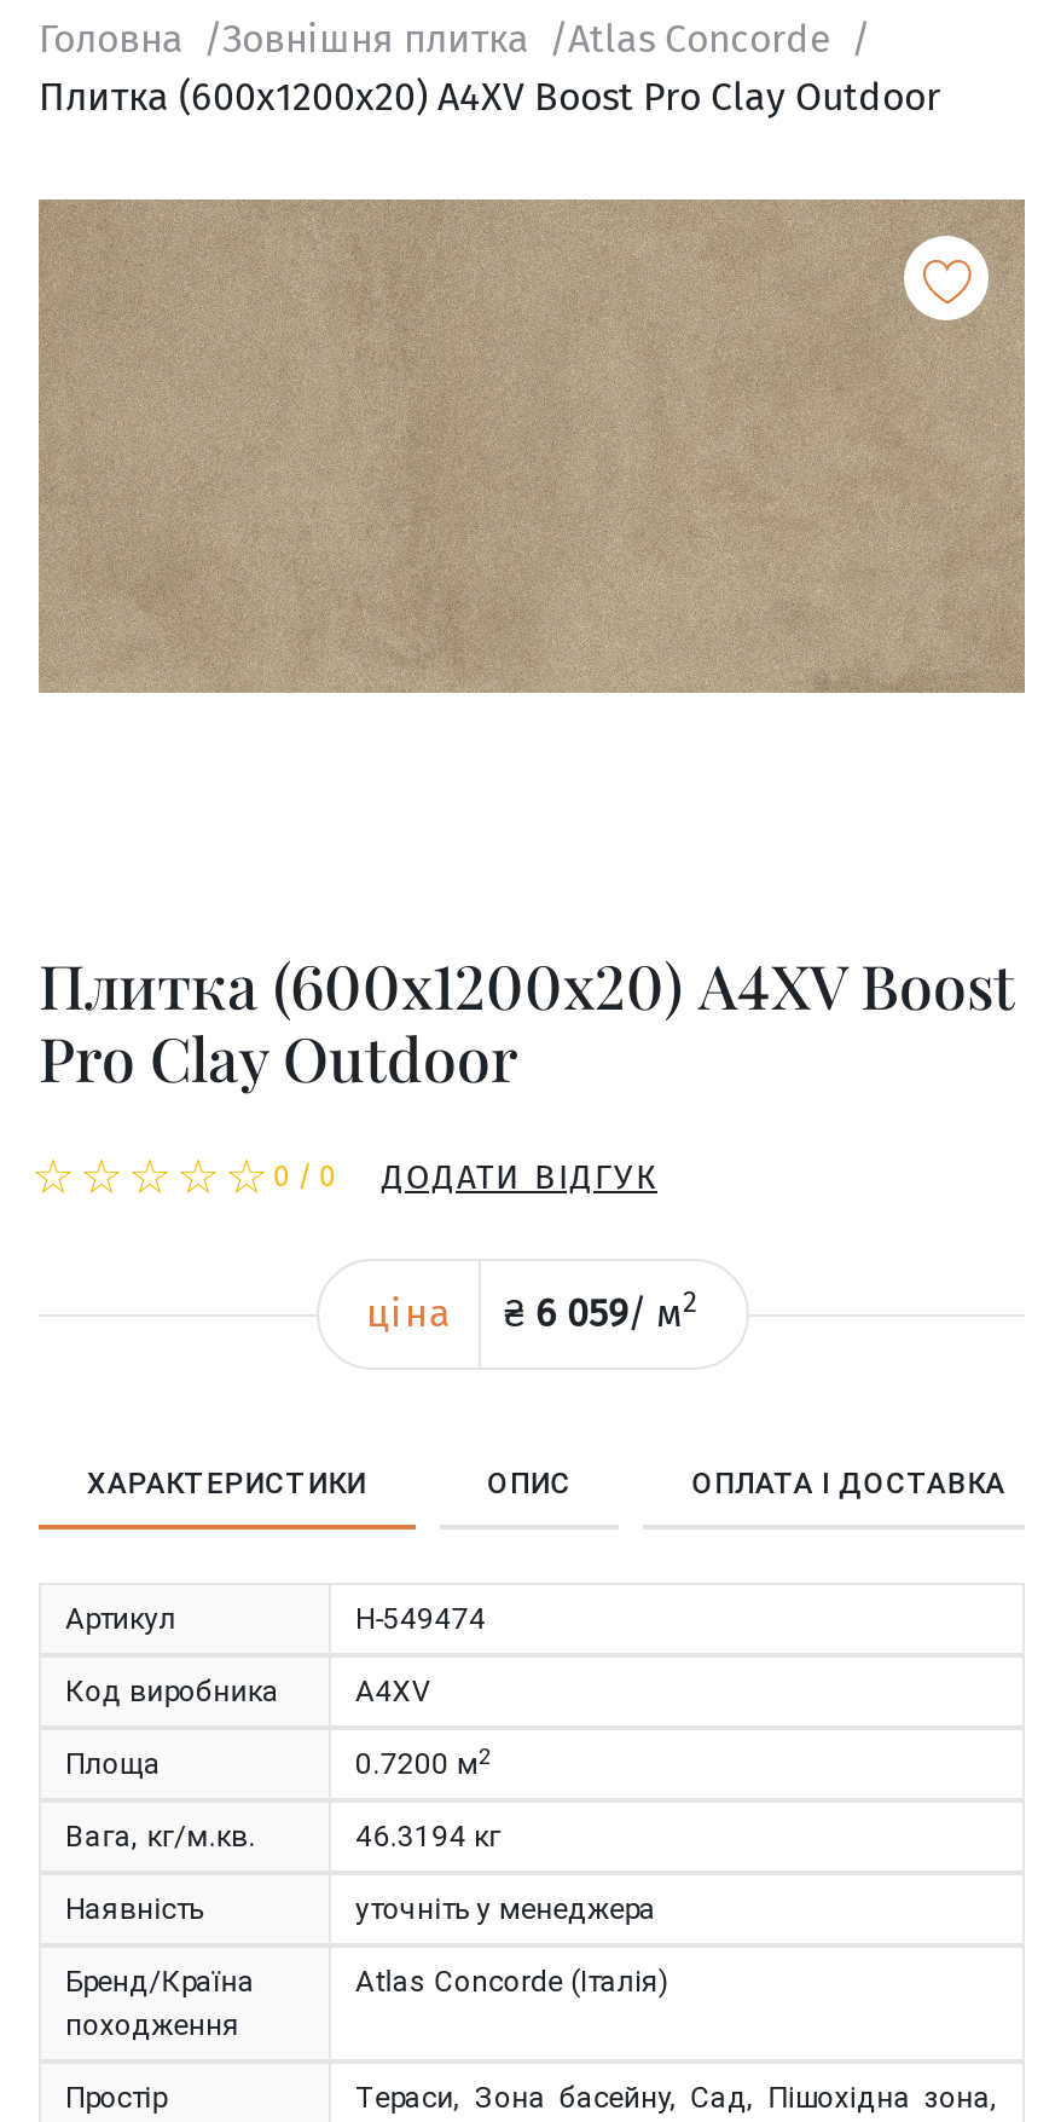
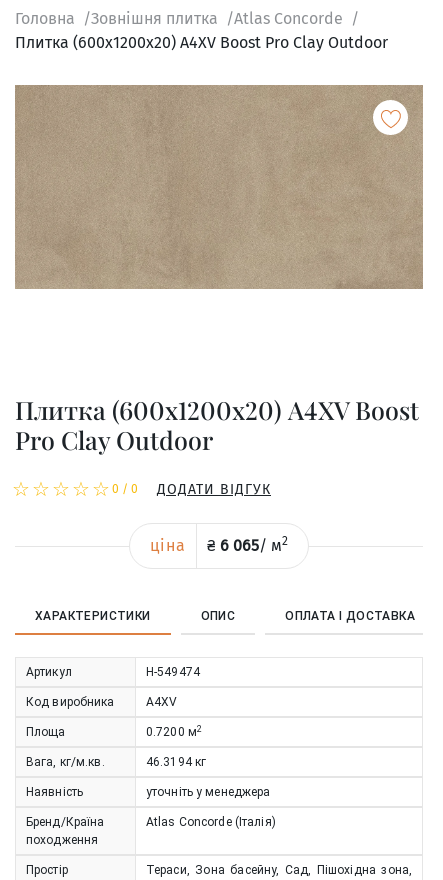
- ціна ₴ 6 059/ м2
+ ціна ₴ 6 065/ м2
